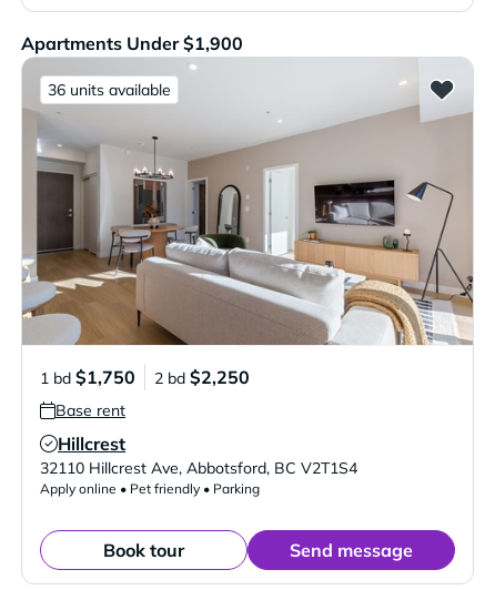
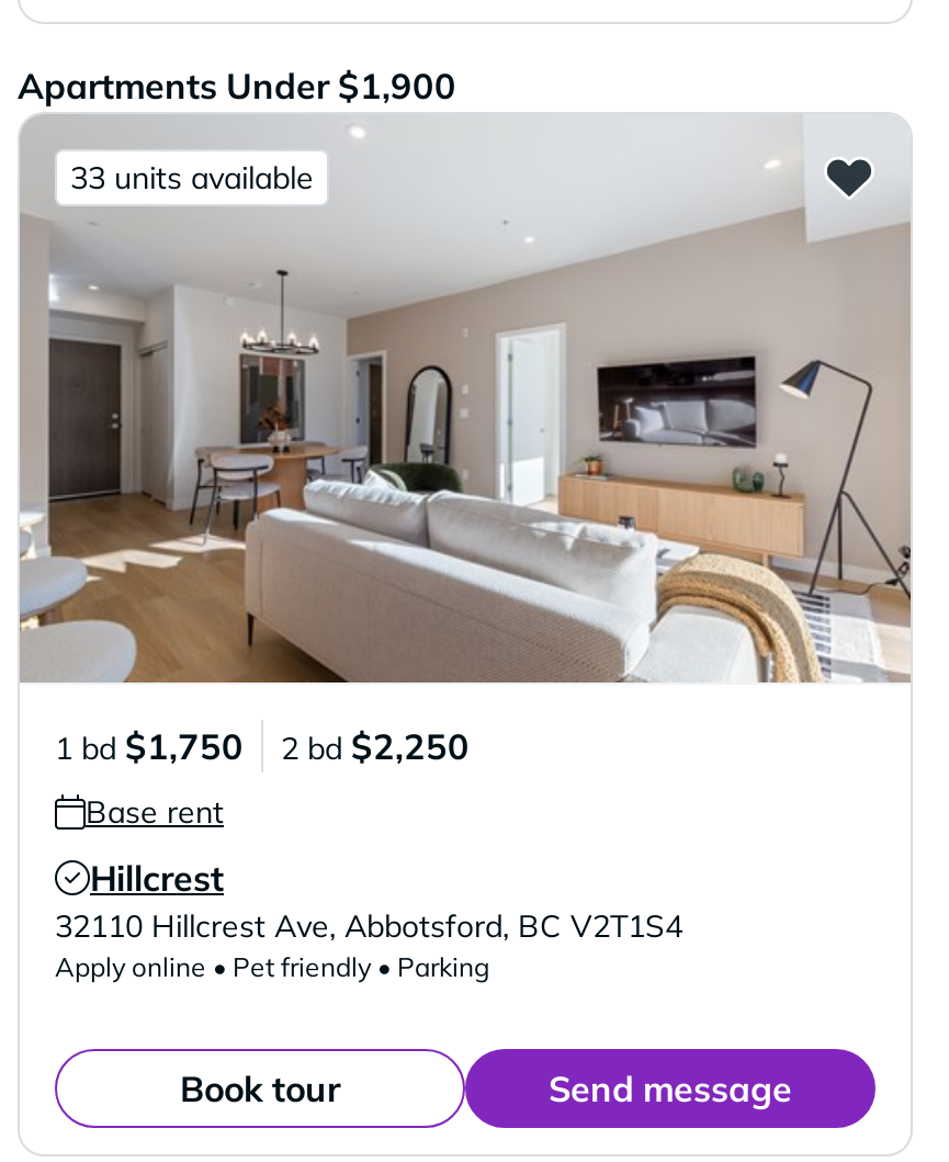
- 36 units available
+ 33 units available
